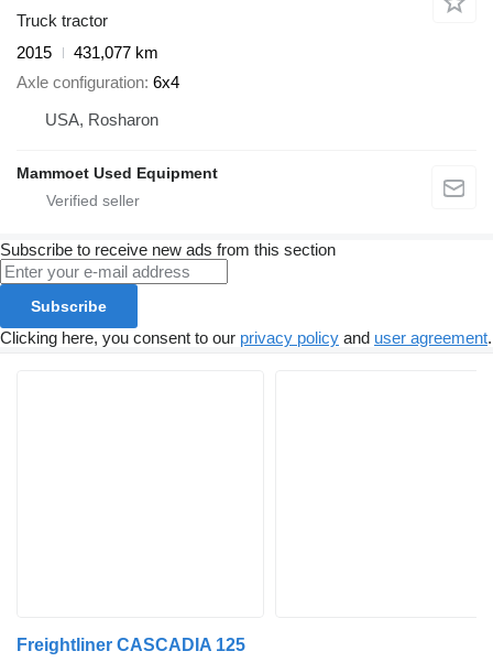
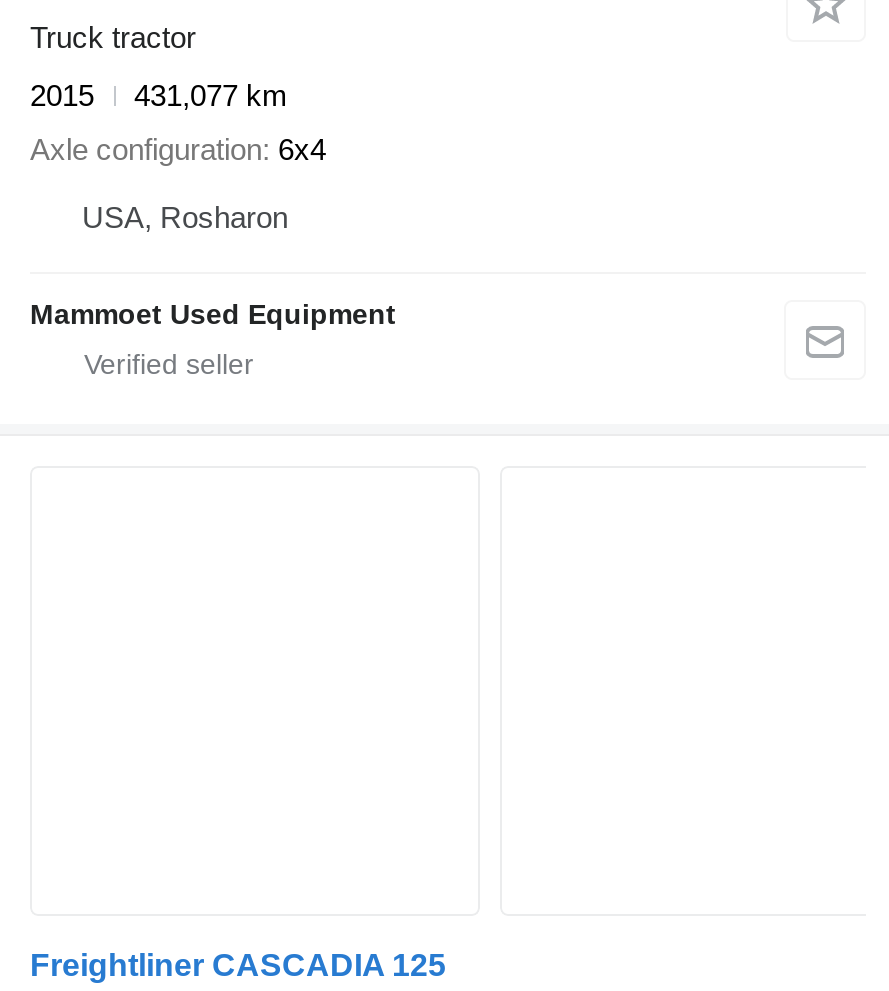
- Subscribe to receive new ads from this section
- Subscribe
- Clicking here, you consent to our privacy policy and user agreement.
